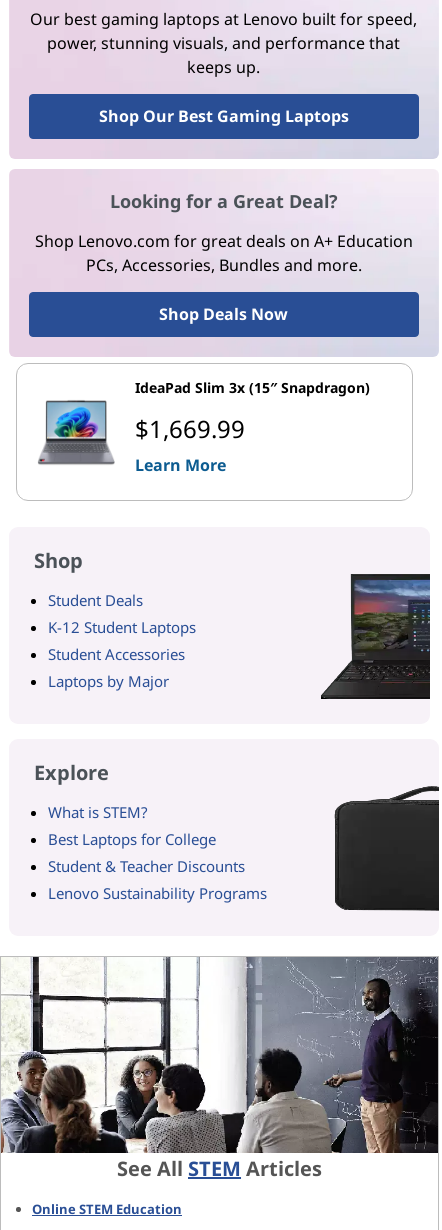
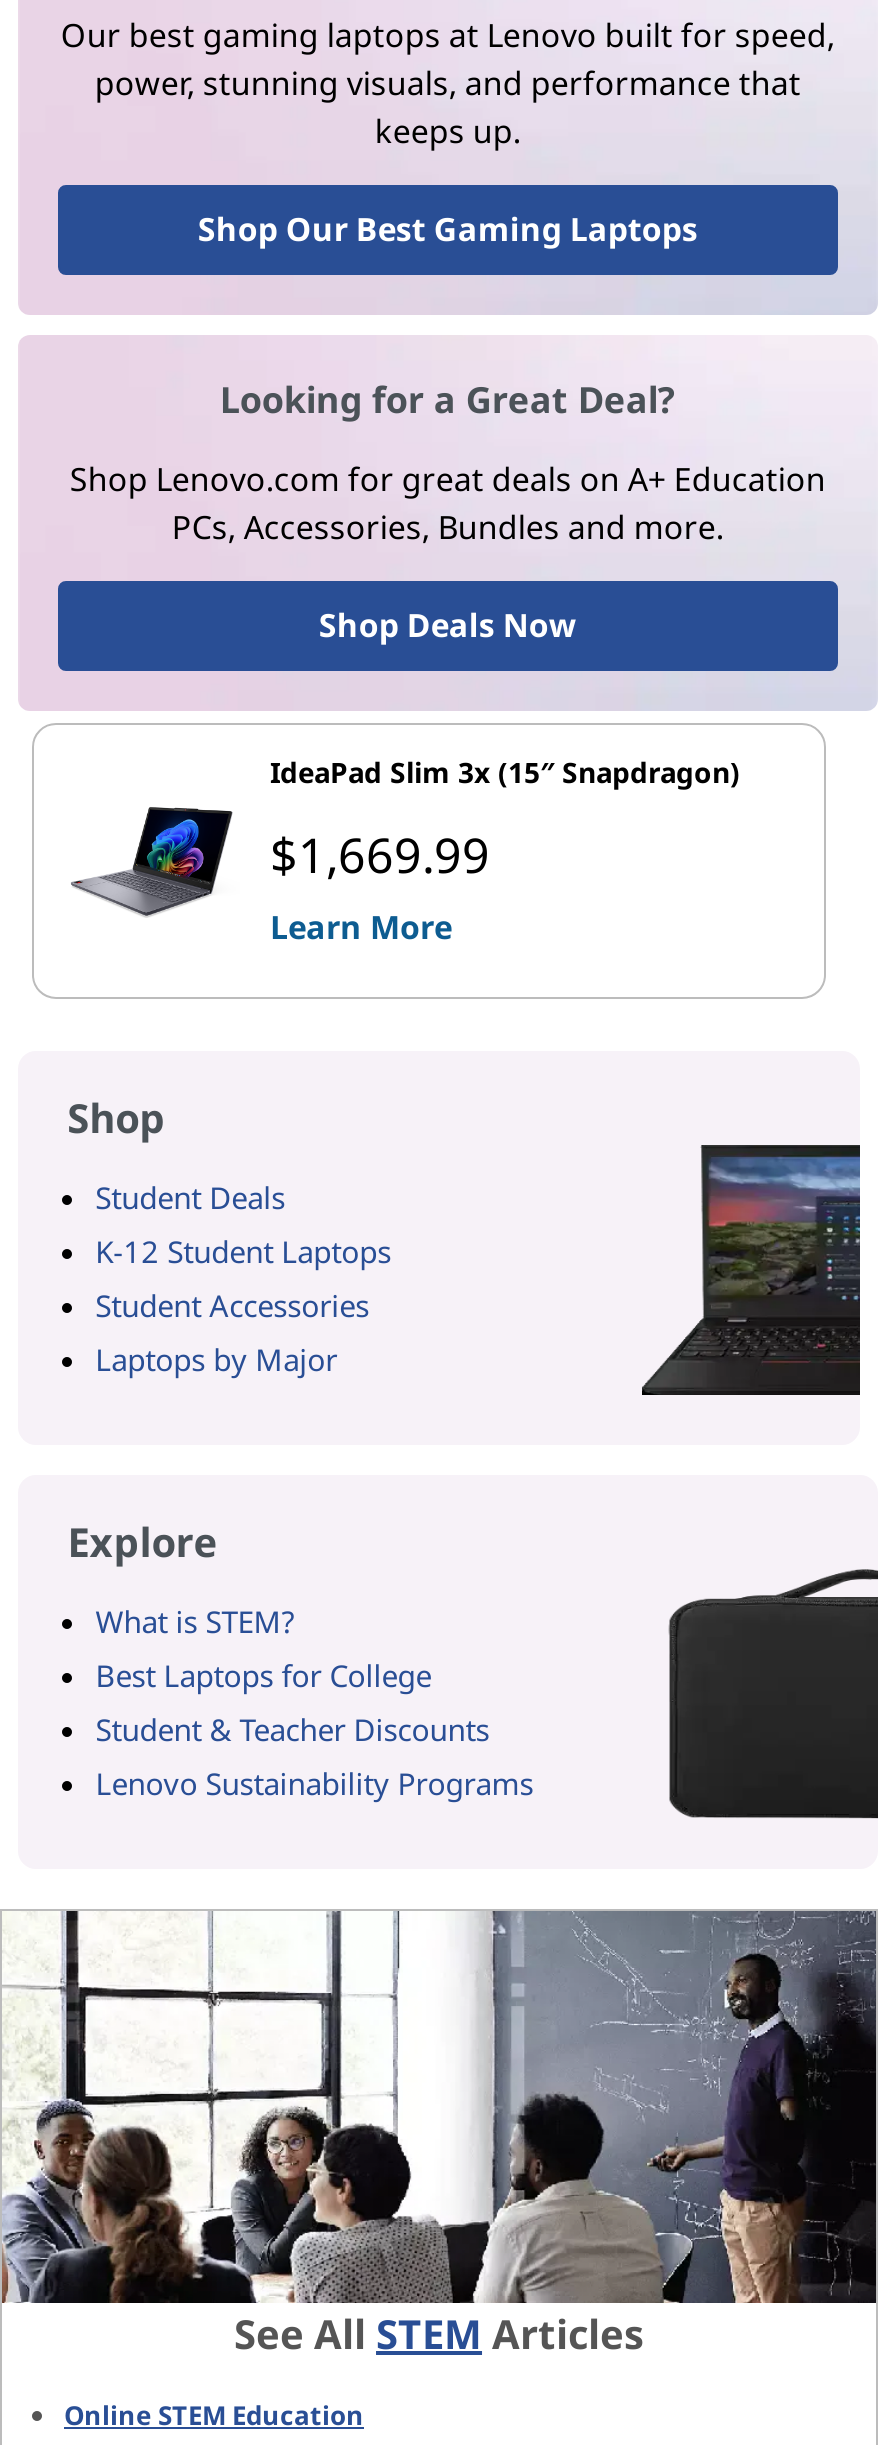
- [image]
+ [image]
